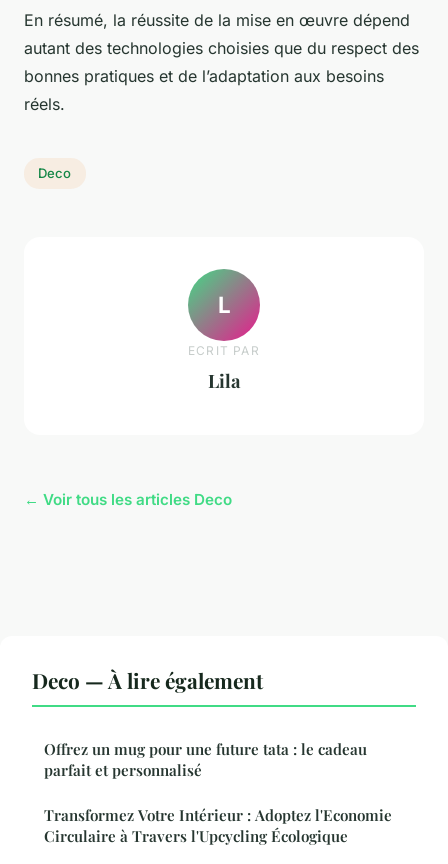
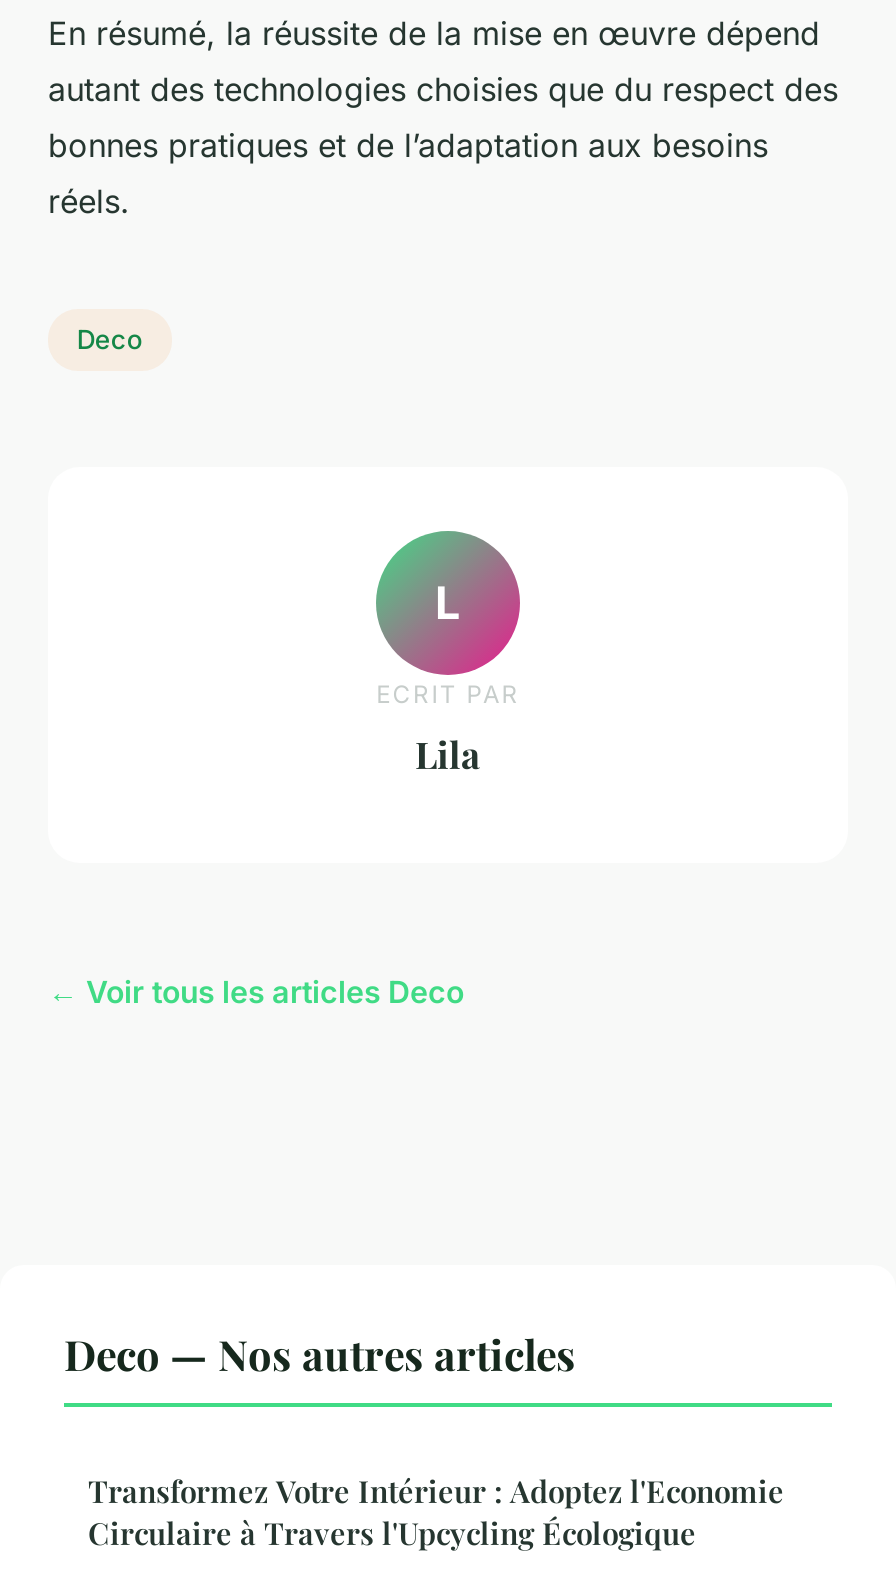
- Deco — À lire également
- Offrez un mug pour une future tata : le cadeau
- parfait et personnalisé
+ Deco — Nos autres articles
